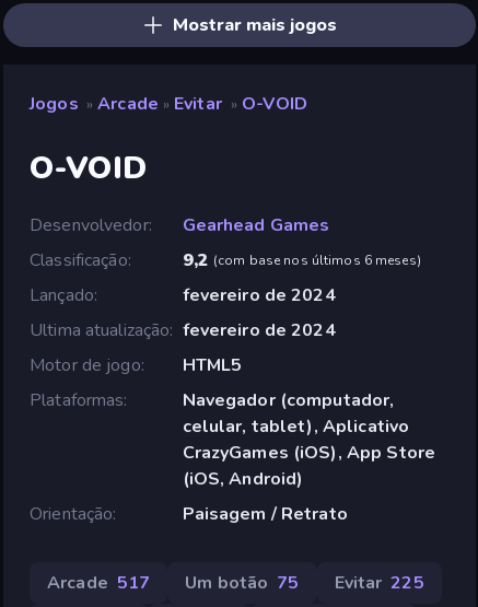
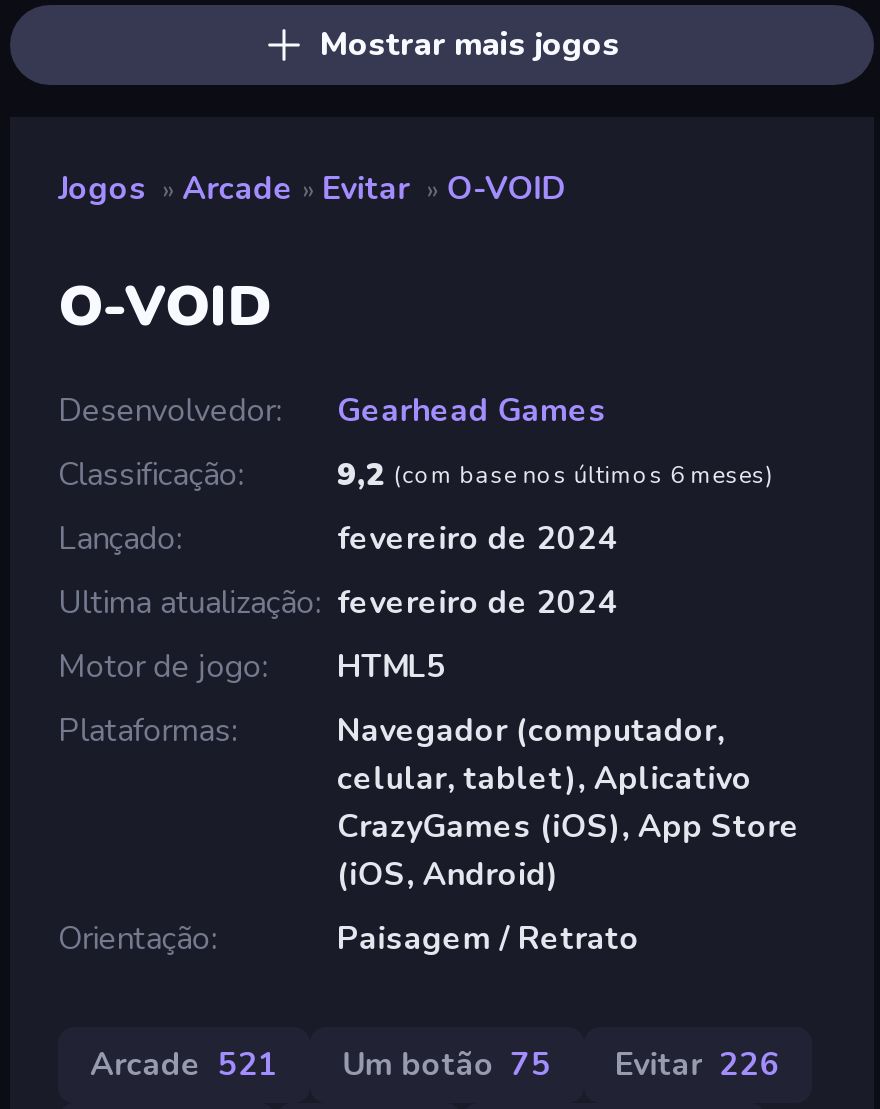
- Arcade 517
+ Arcade 521

- Evitar 225
+ Evitar 226
